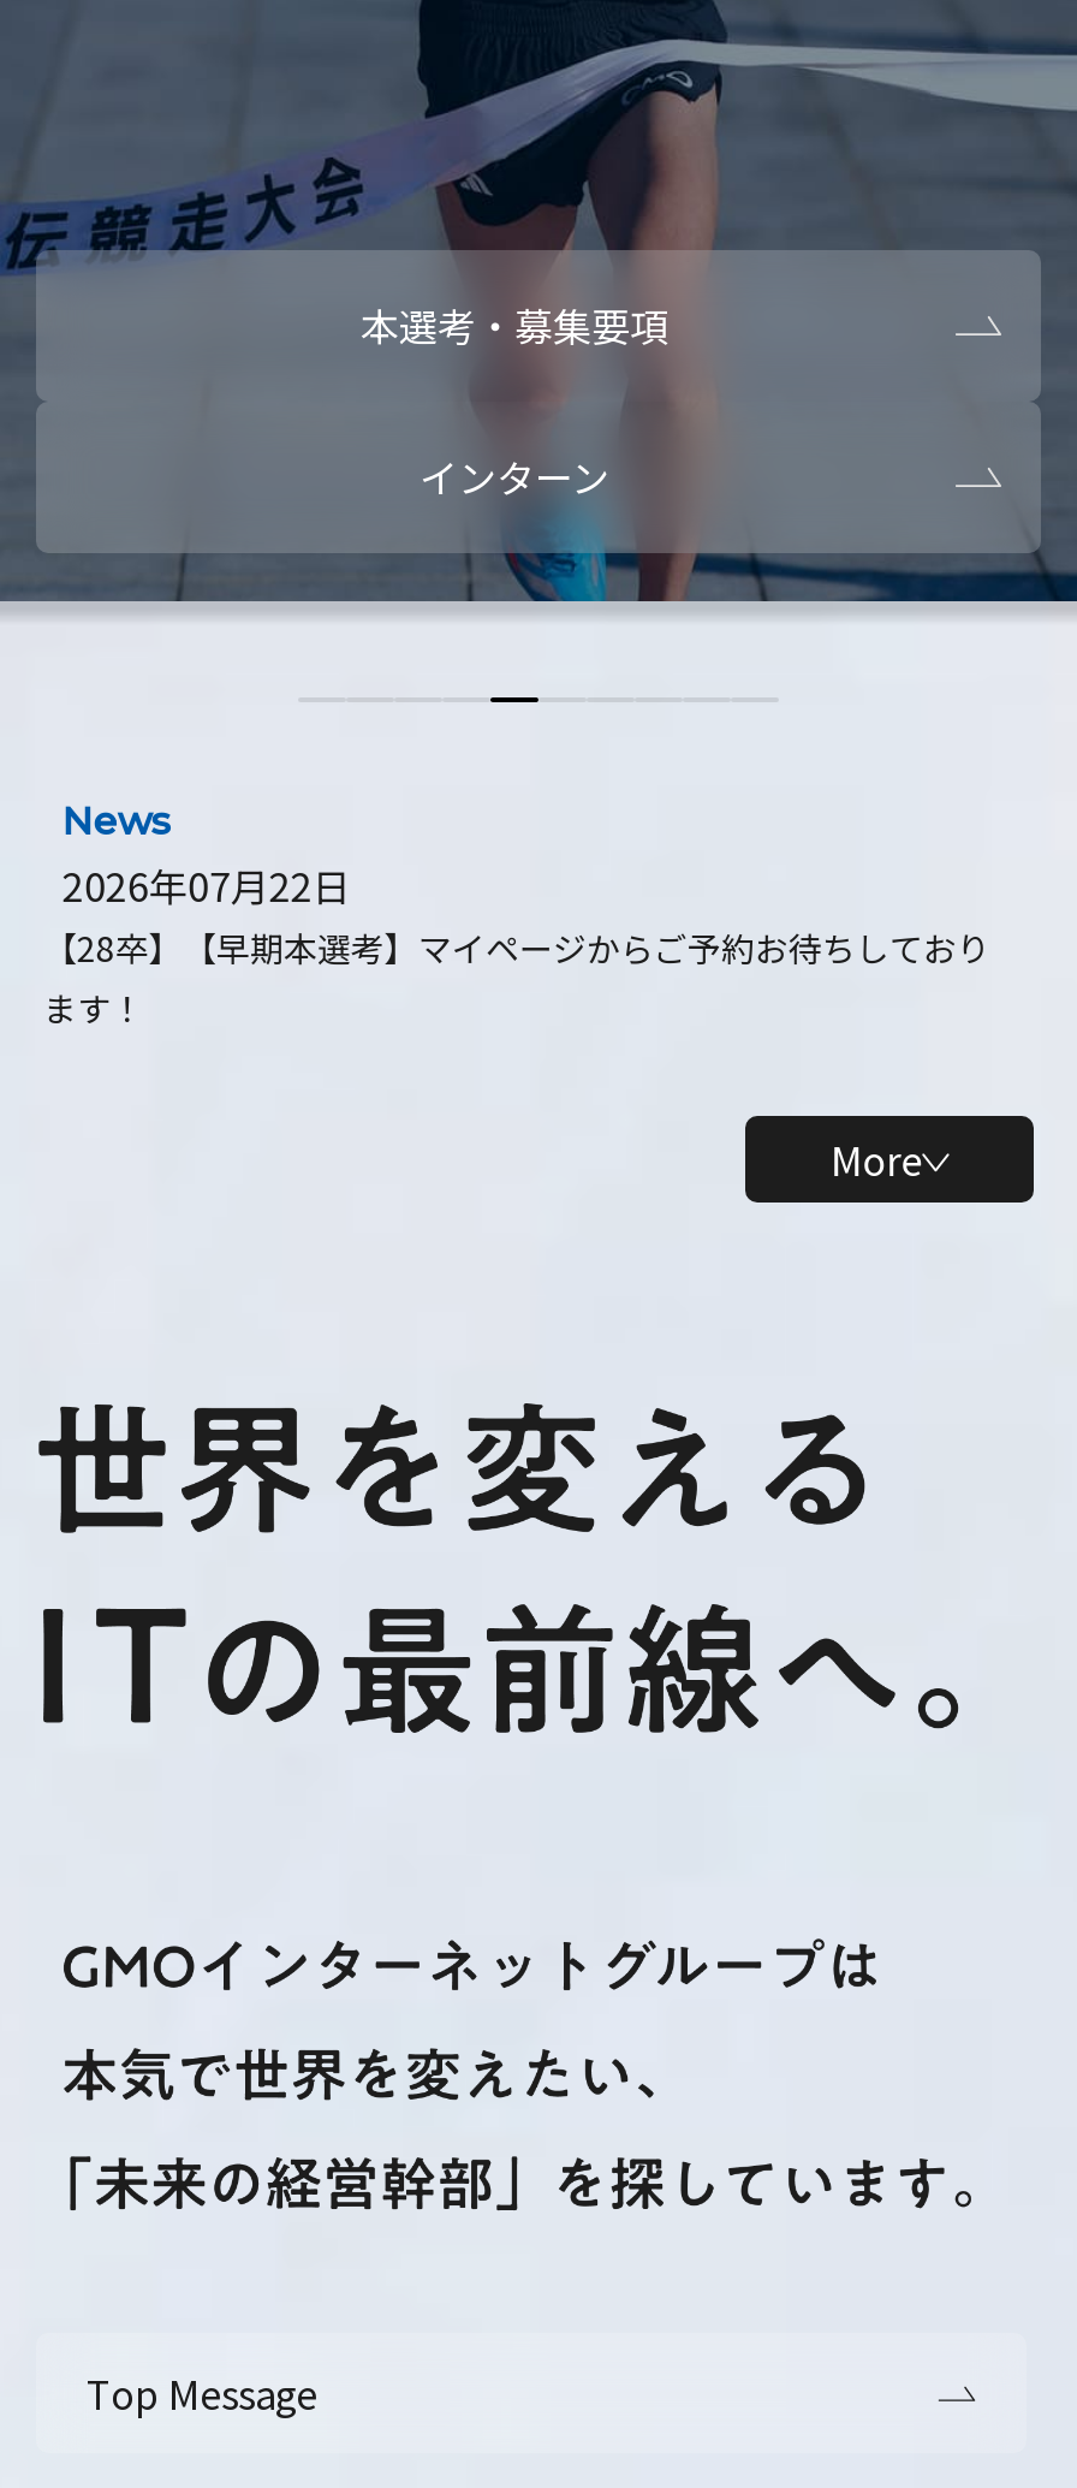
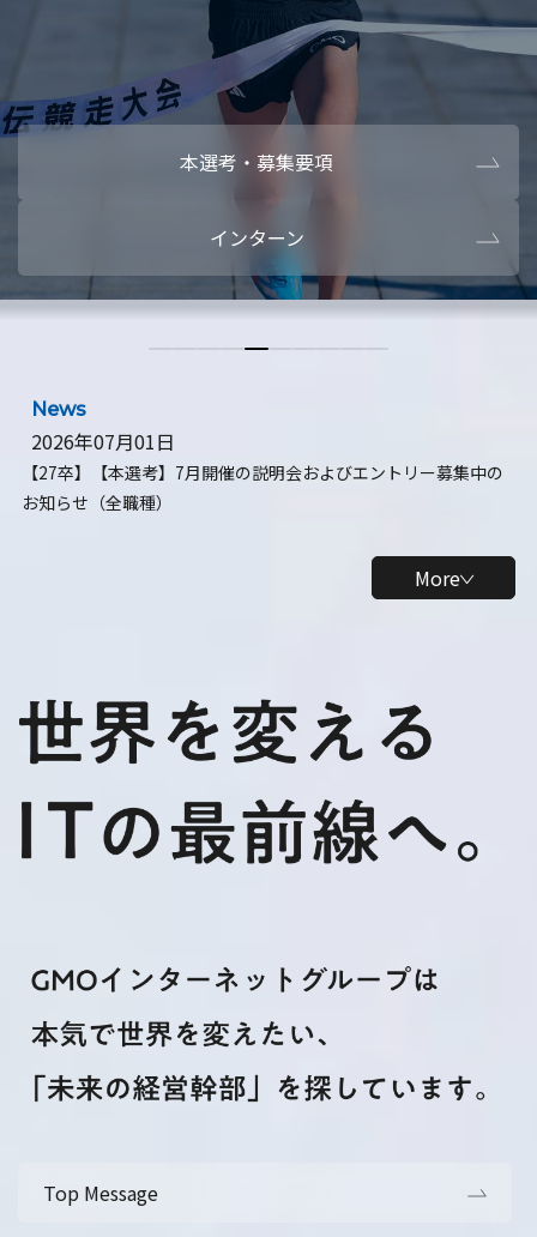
- 2026年07月22日
- 【28卒】【早期本選考】マイページからご予約お待ちしており
- ます！
+ 2026年07月01日
+ 【27卒】【本選考】7月開催の説明会およびエントリー募集中の
+ お知らせ（全職種）
